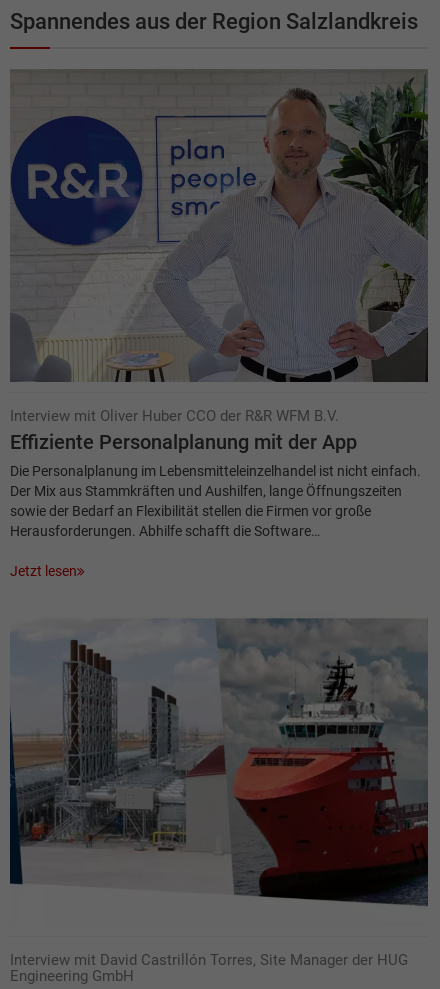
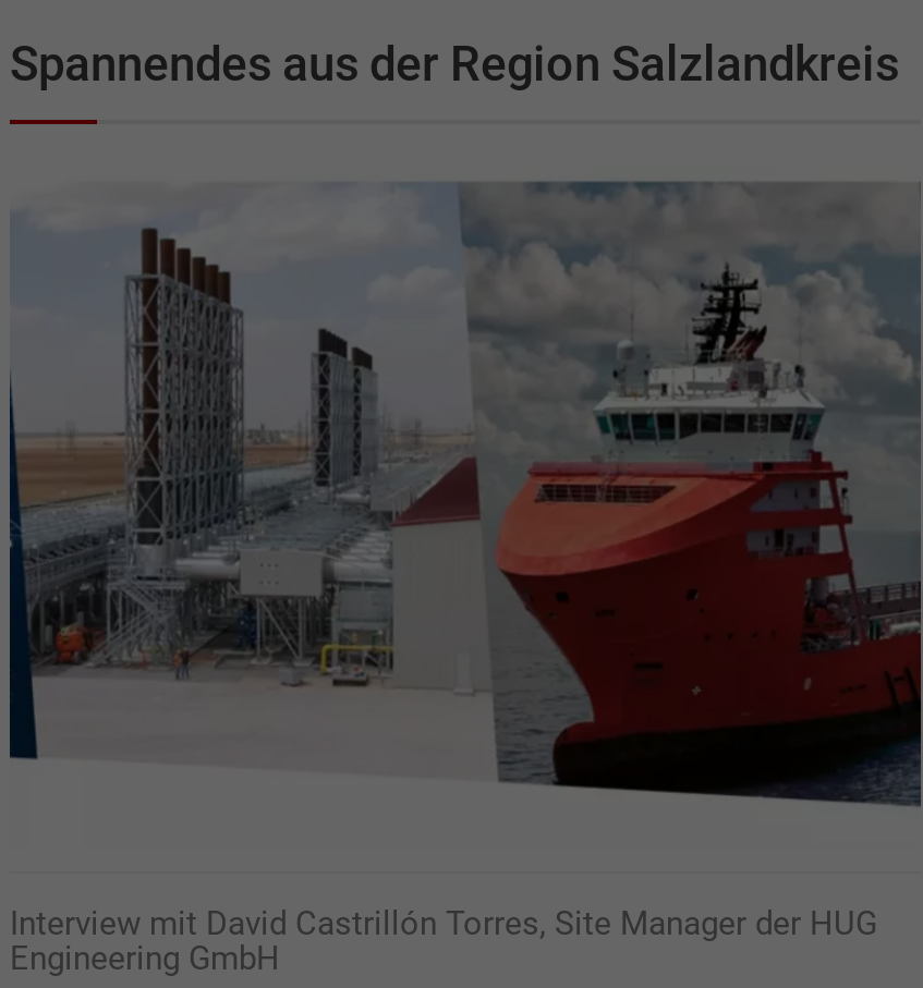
- [image]
- Interview mit Oliver Huber CCO der R&R WFM B.V.
- Effiziente Personalplanung mit der App
- Die Personalplanung im Lebensmitteleinzelhandel ist nicht einfach.
- Der Mix aus Stammkräften und Aushilfen, lange Öffnungszeiten
- sowie der Bedarf an Flexibilität stellen die Firmen vor große
- Herausforderungen. Abhilfe schafft die Software…
- Jetzt lesen
